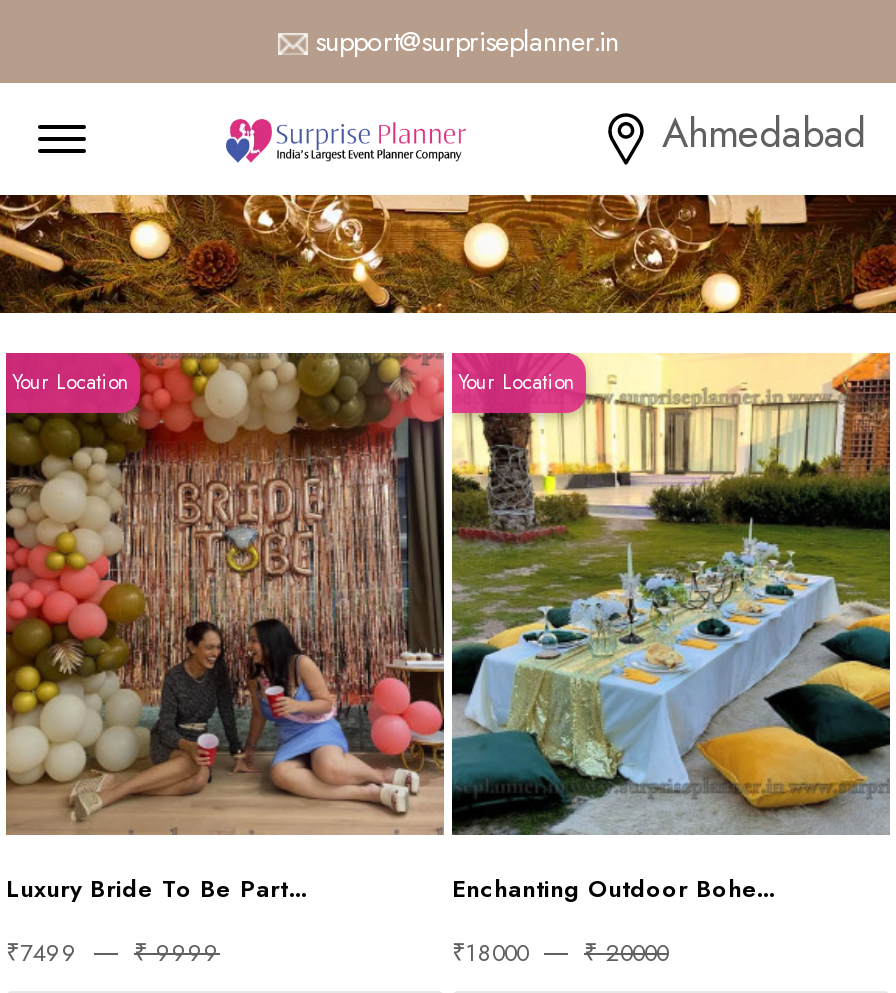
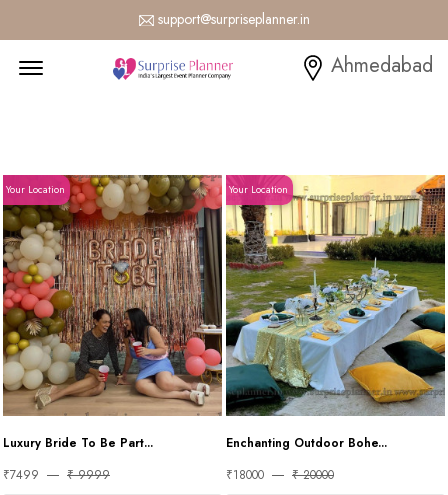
- [image]
